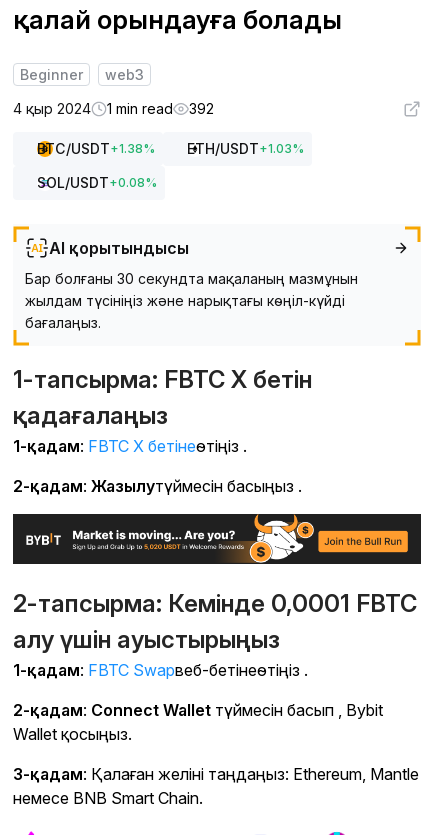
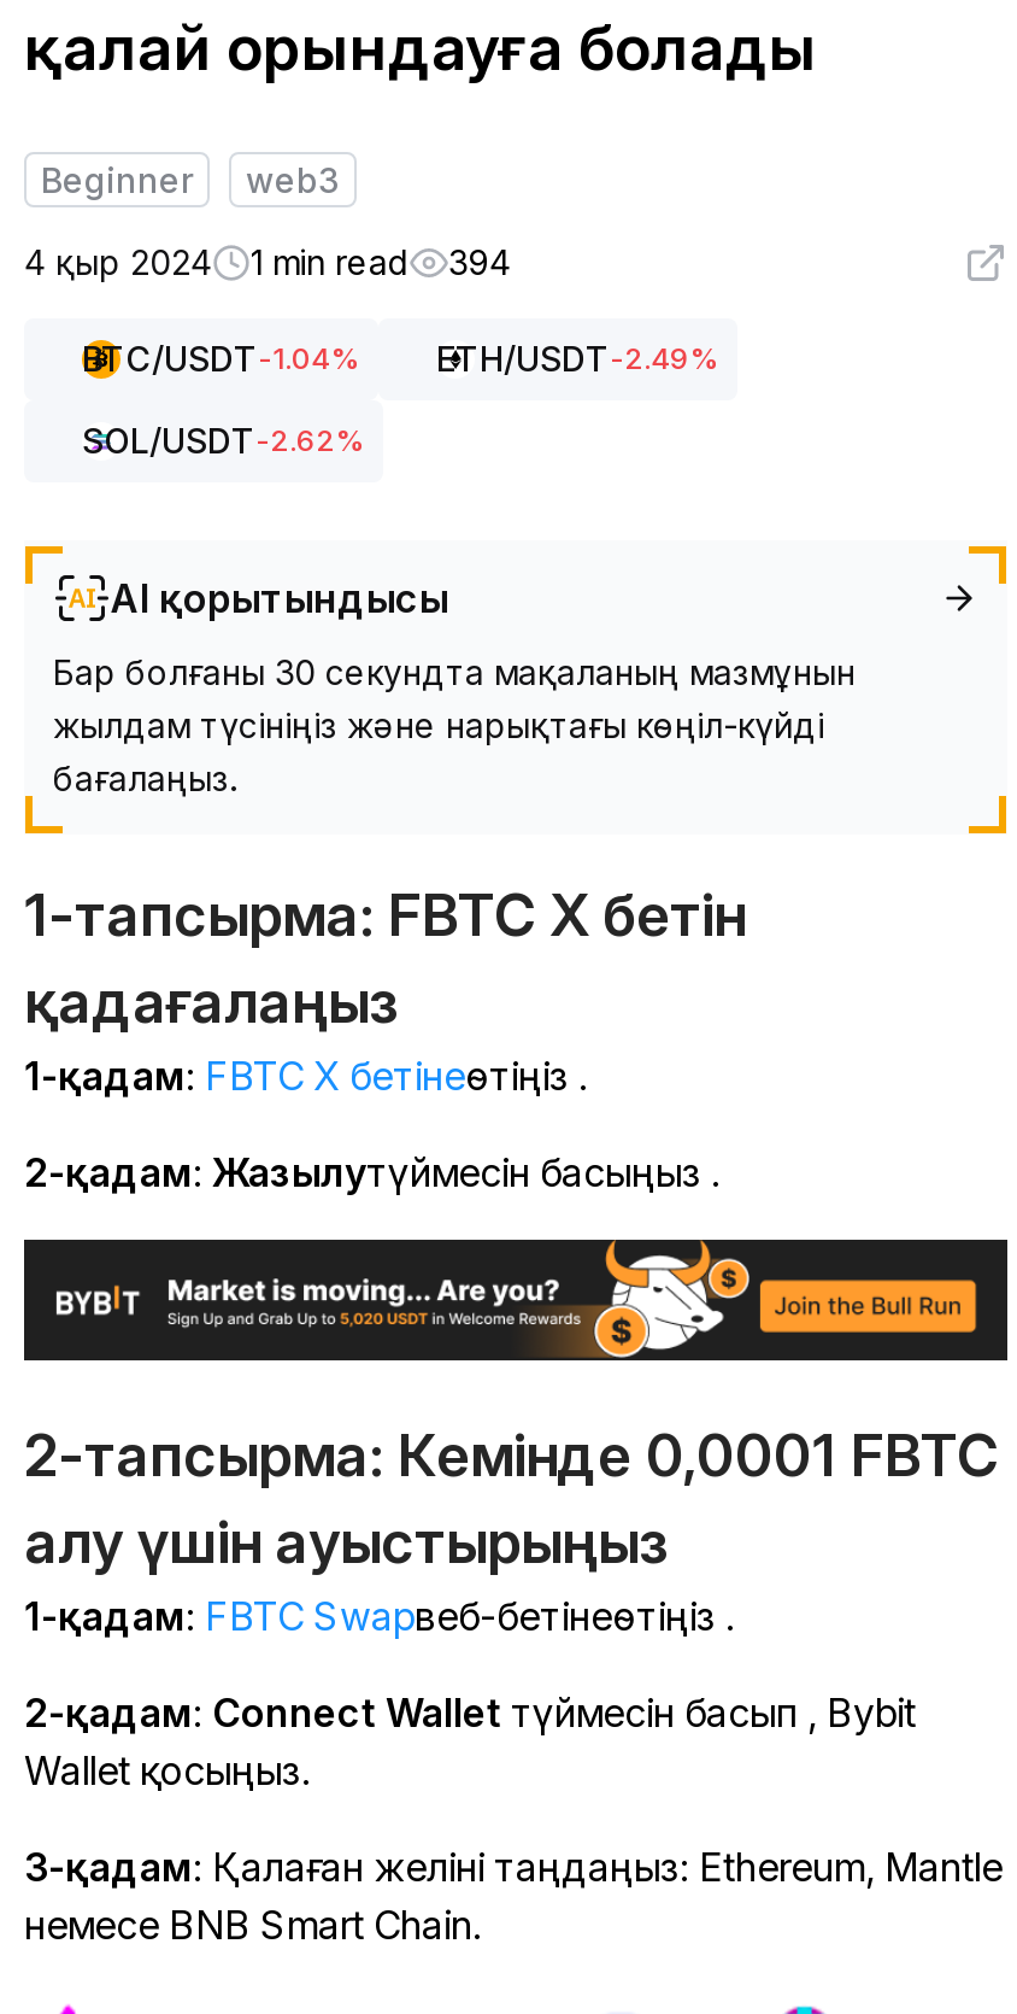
- 4 қыр 2024 1 min read 392
+ 4 қыр 2024 1 min read 394

- BTC/USDT + 1.38%
- ETH/USDT + 1.03%
+ BTC/USDT-1.04%
+ ETH/USDT-2.49%

- SOL/USDT + 0.08%
+ SOL/USDT-2.62%
